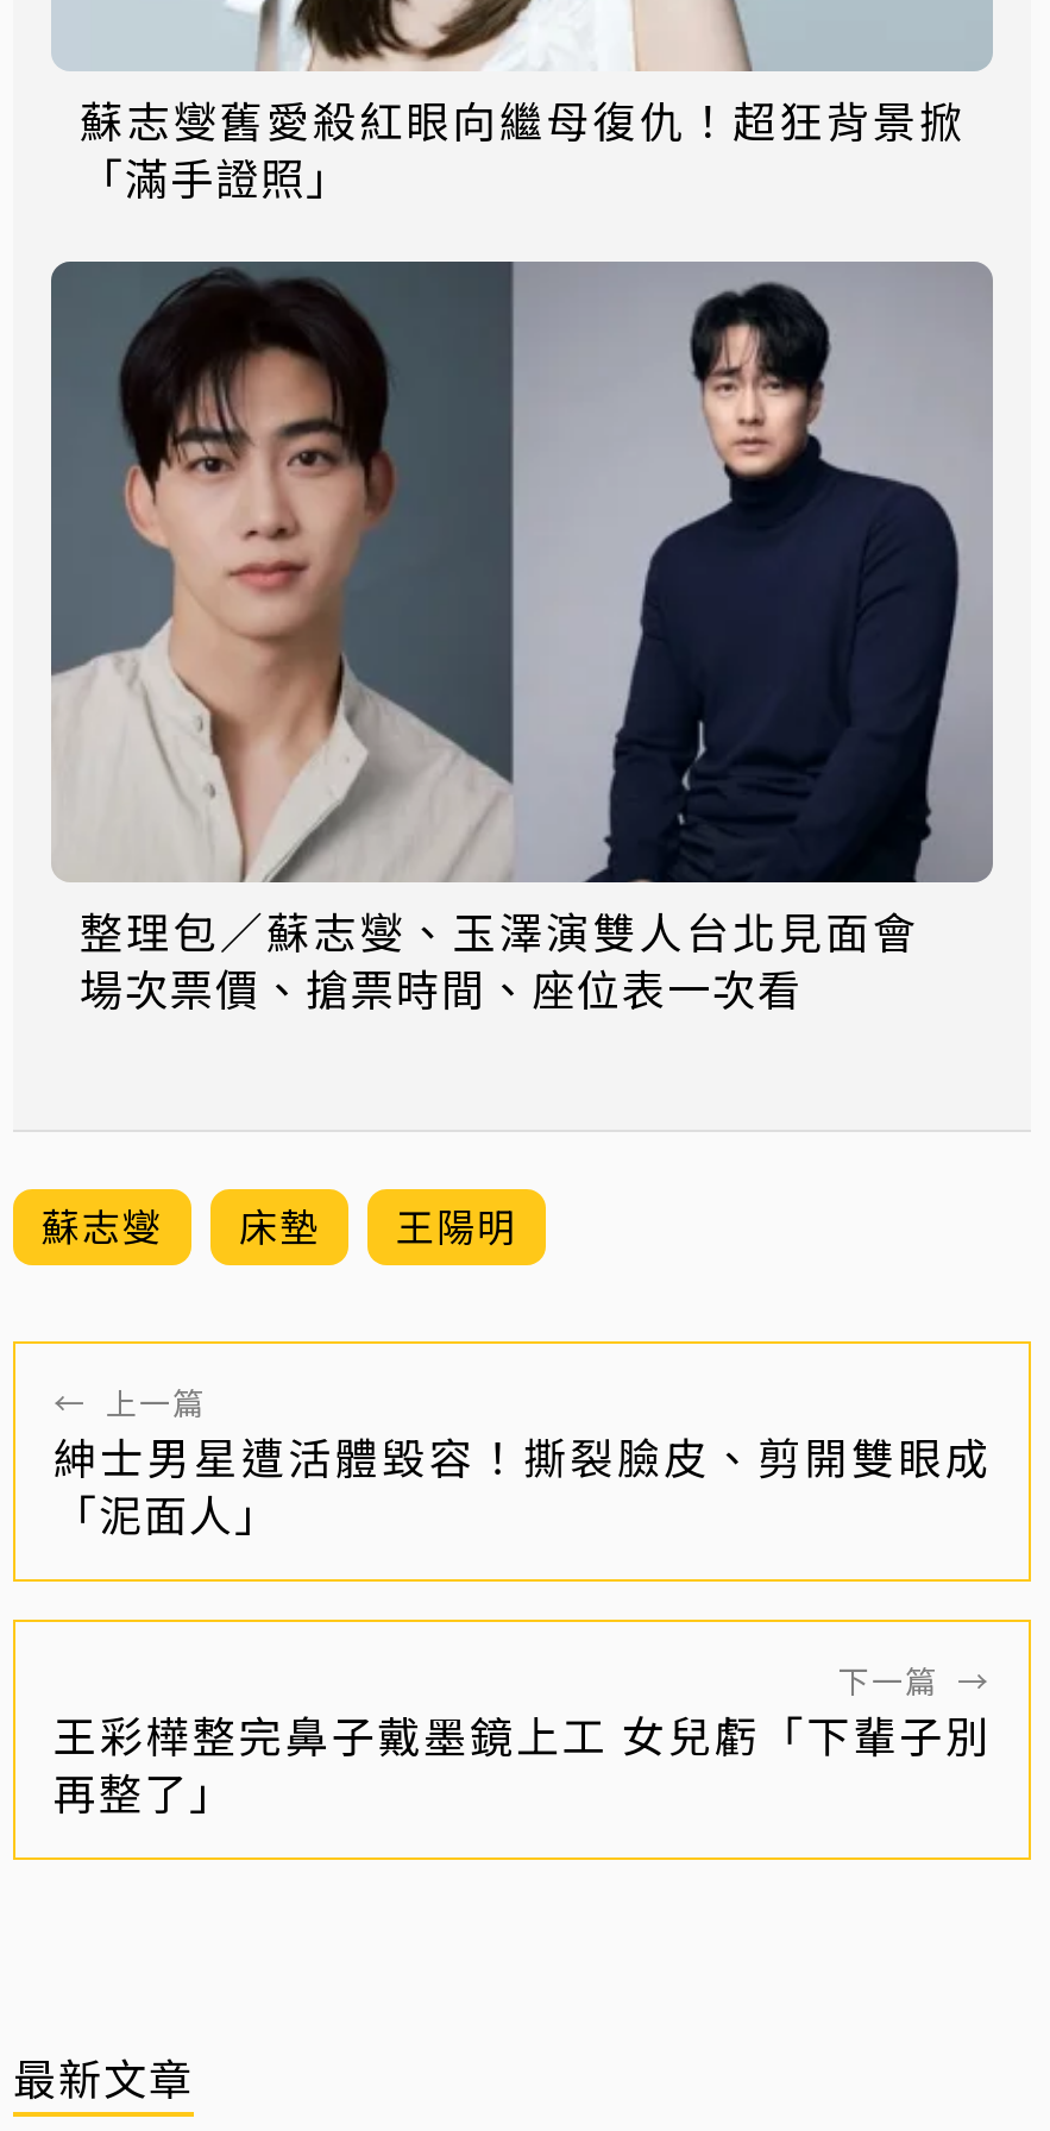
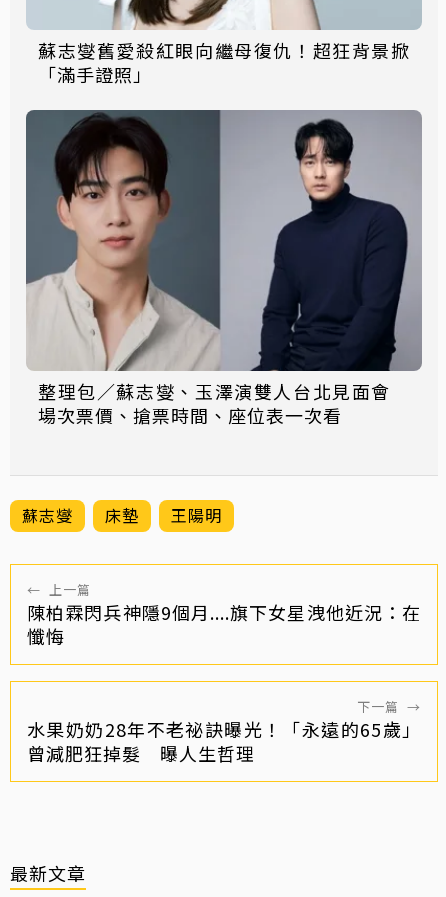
- 紳士男星遭活體毀容！撕裂臉皮、剪開雙眼成
- 「泥面人」
+ 陳柏霖閃兵神隱9個月....旗下女星洩他近況：在
+ 懺悔

- 王彩樺整完鼻子戴墨鏡上工 女兒虧「下輩子別
- 再整了」
+ 水果奶奶28年不老祕訣曝光！「永遠的65歲」
+ 曾減肥狂掉髮 曝人生哲理
